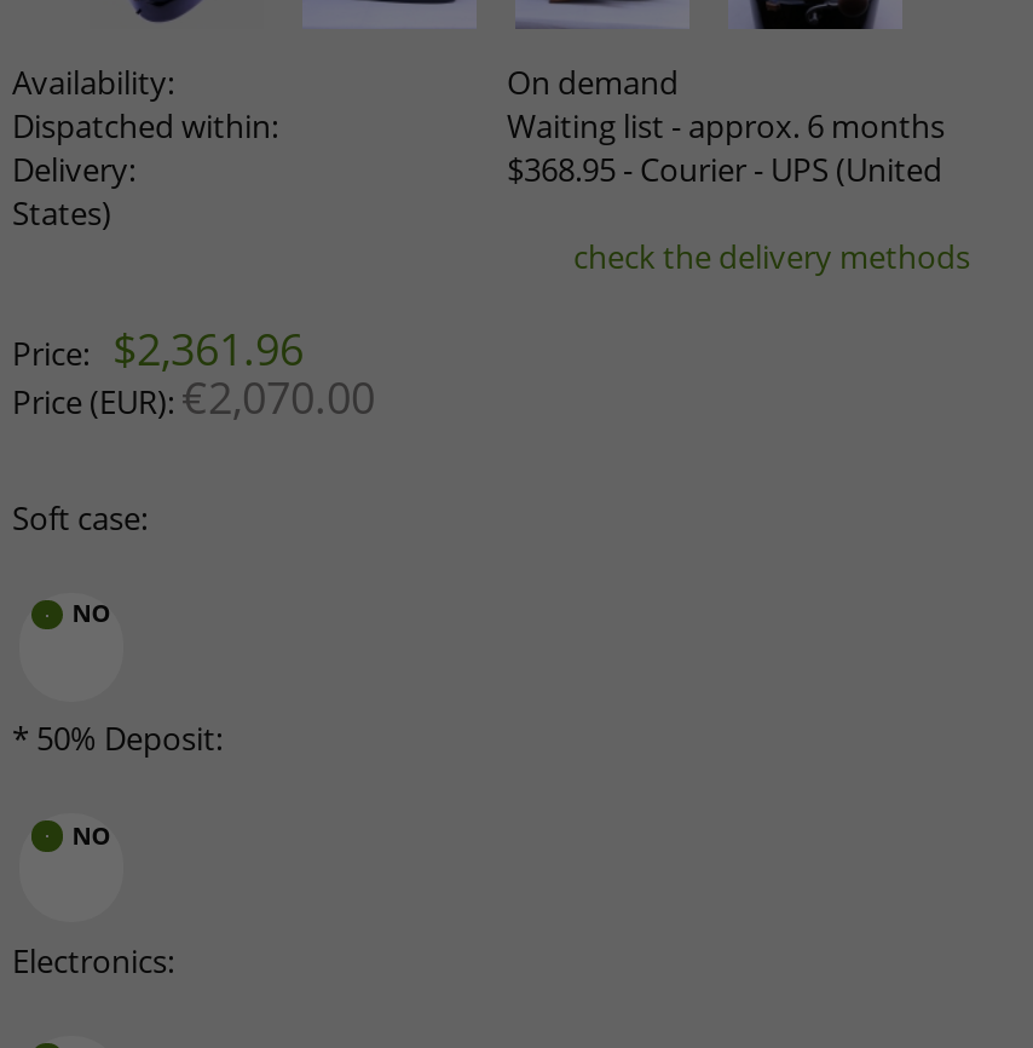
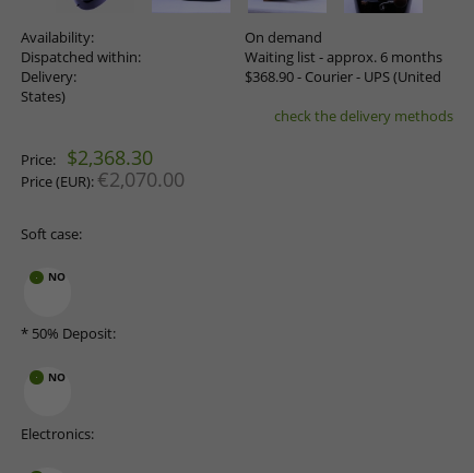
- $368.95 - Courier - UPS (United
+ $368.90 - Courier - UPS (United

- Price: $2,361.96
+ Price: $2,368.30
